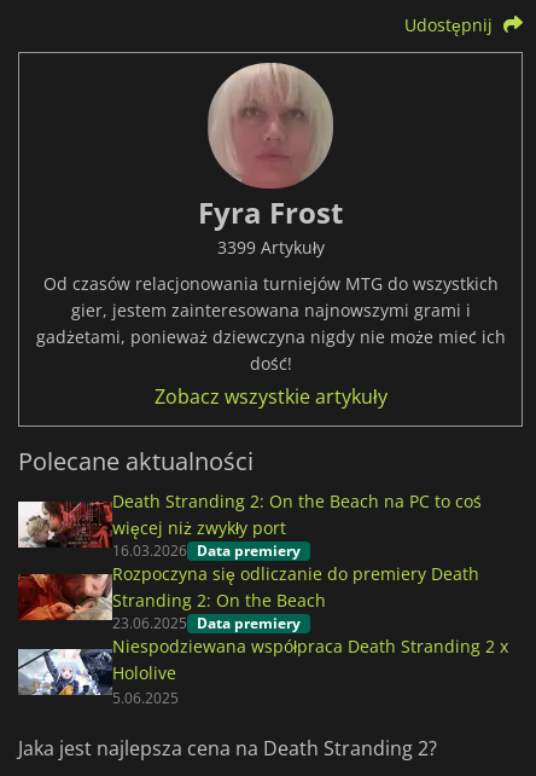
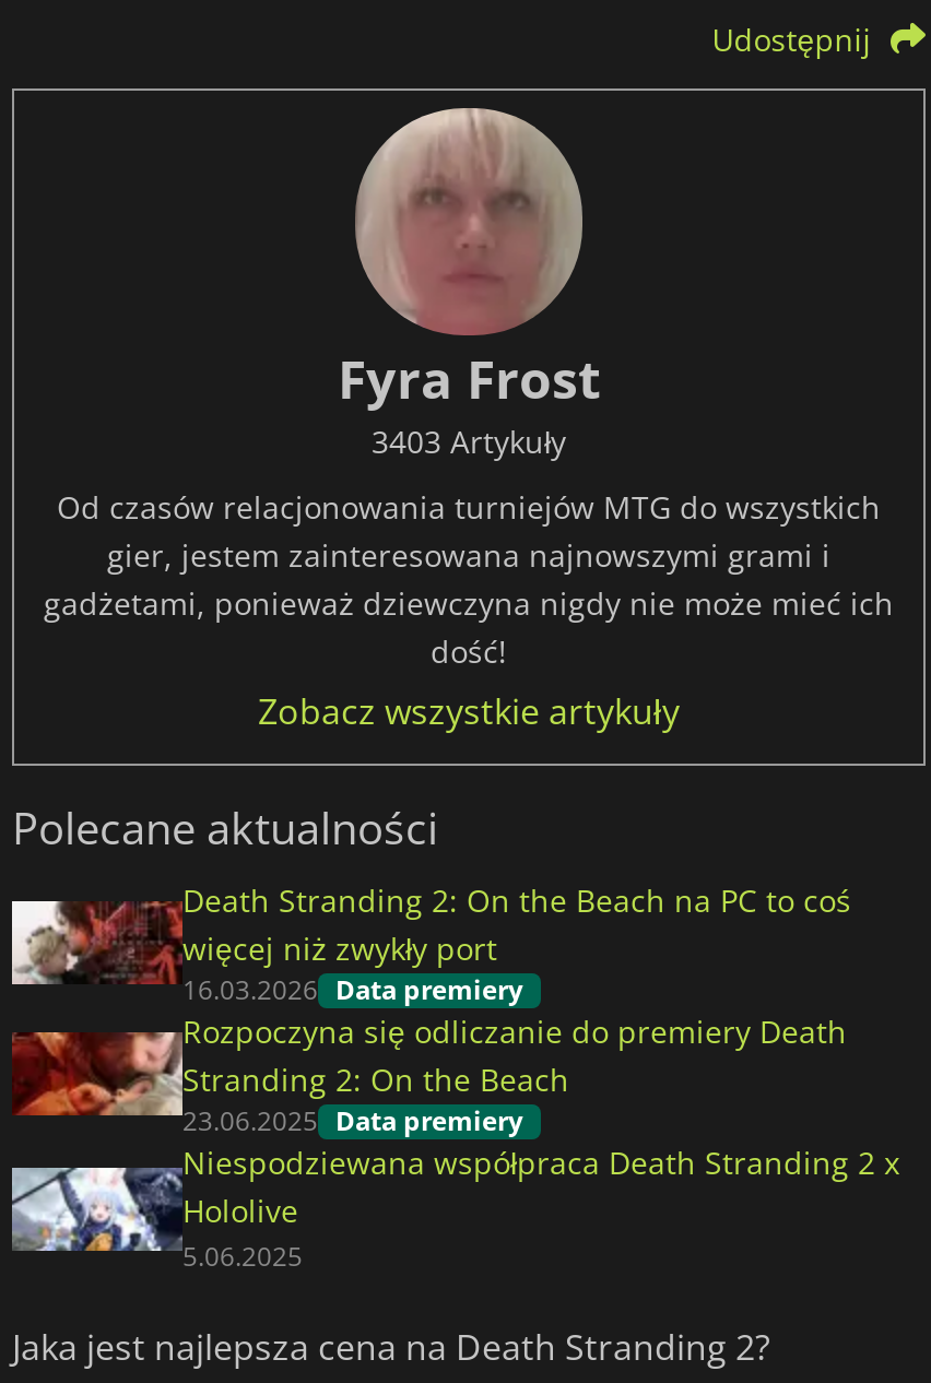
- 3399 Artykuły
+ 3403 Artykuły
